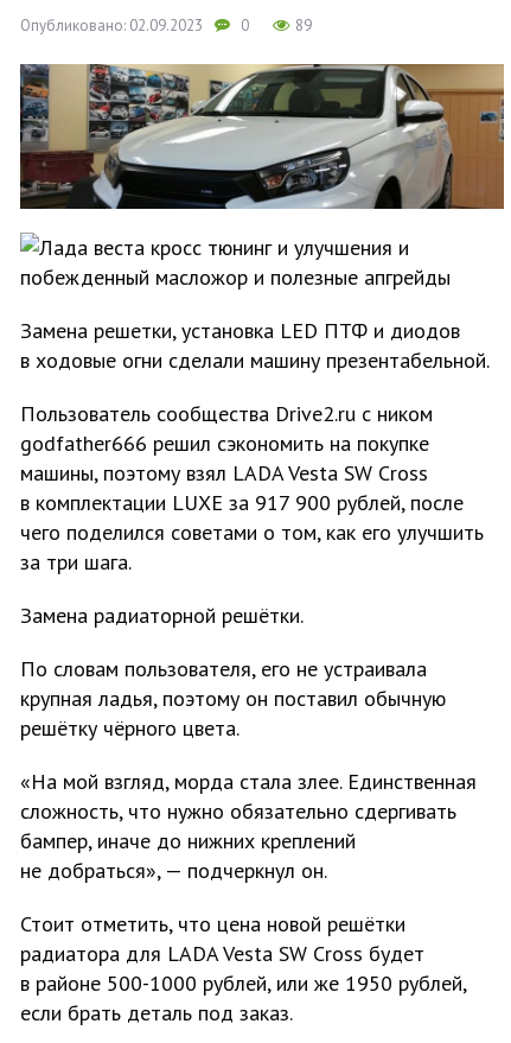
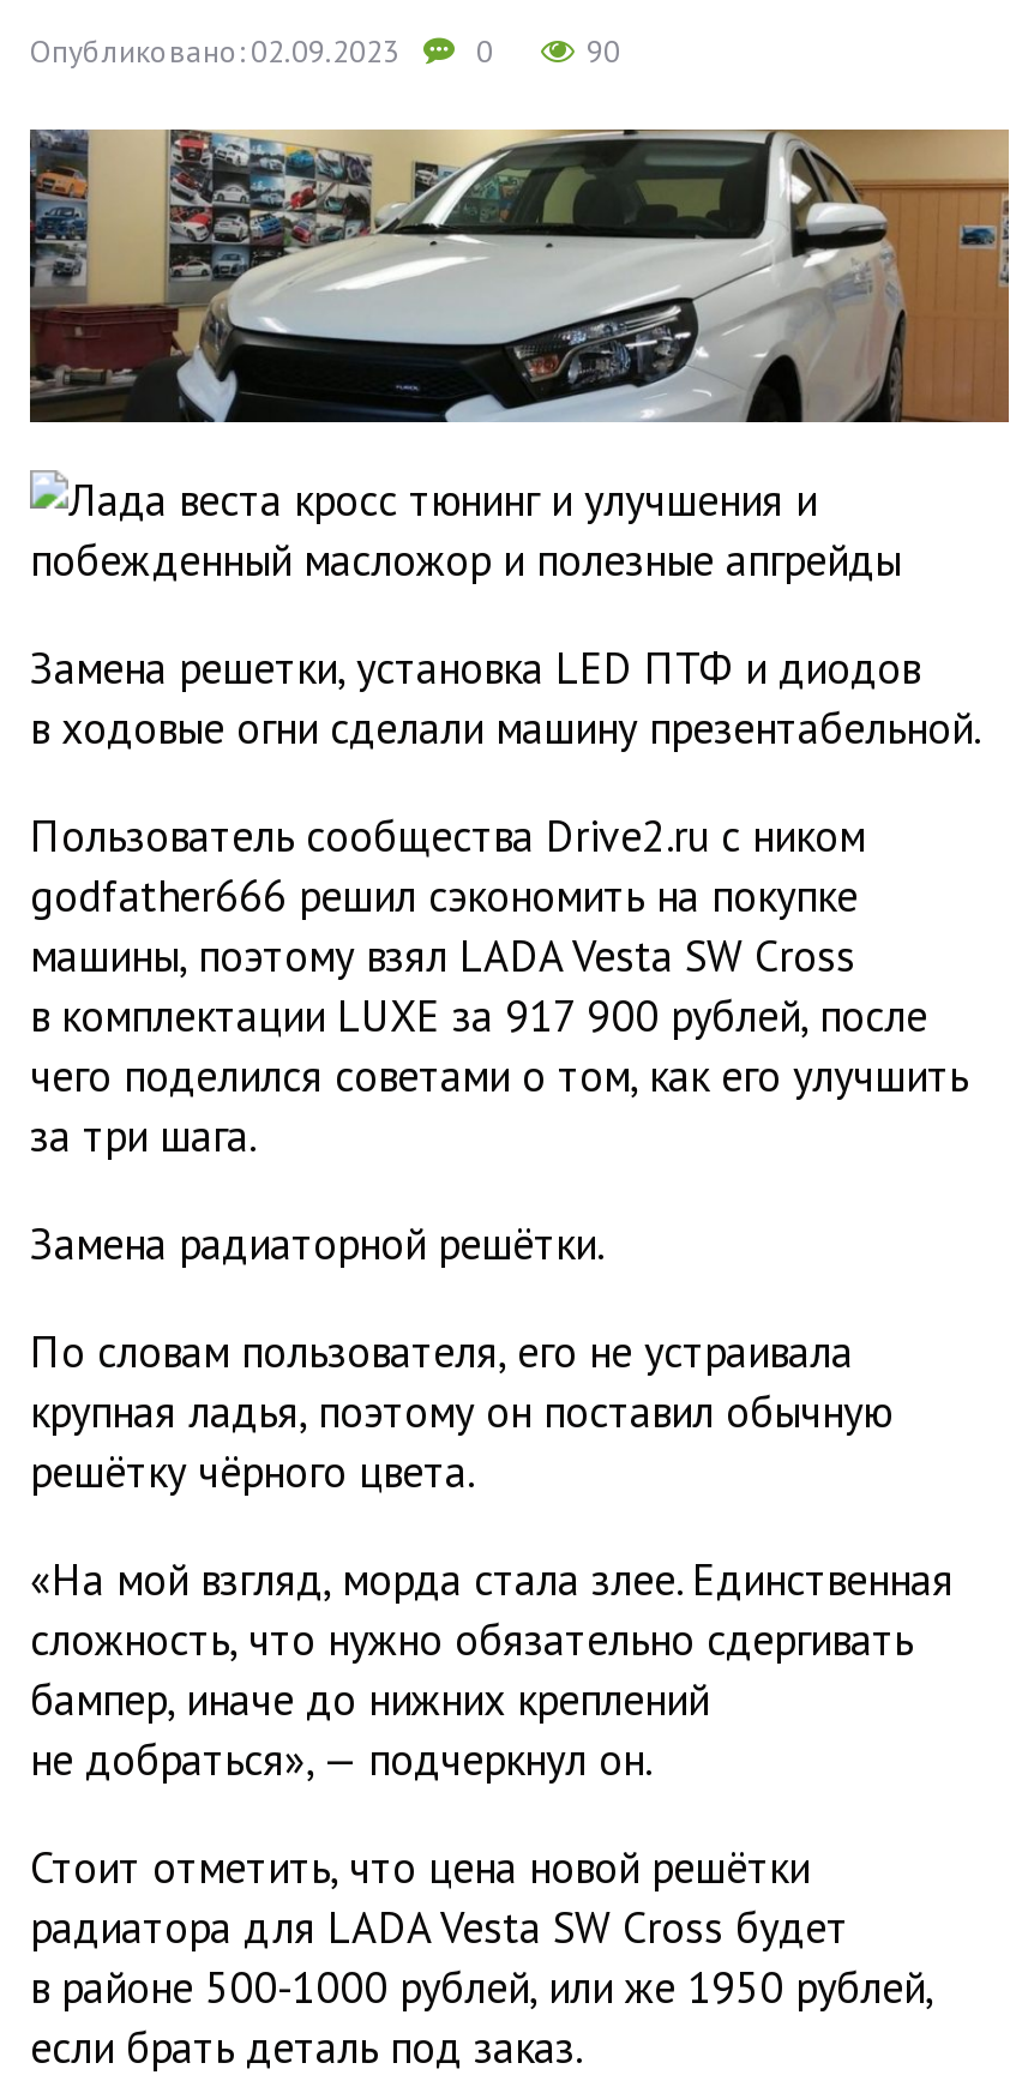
- 89
+ 90
